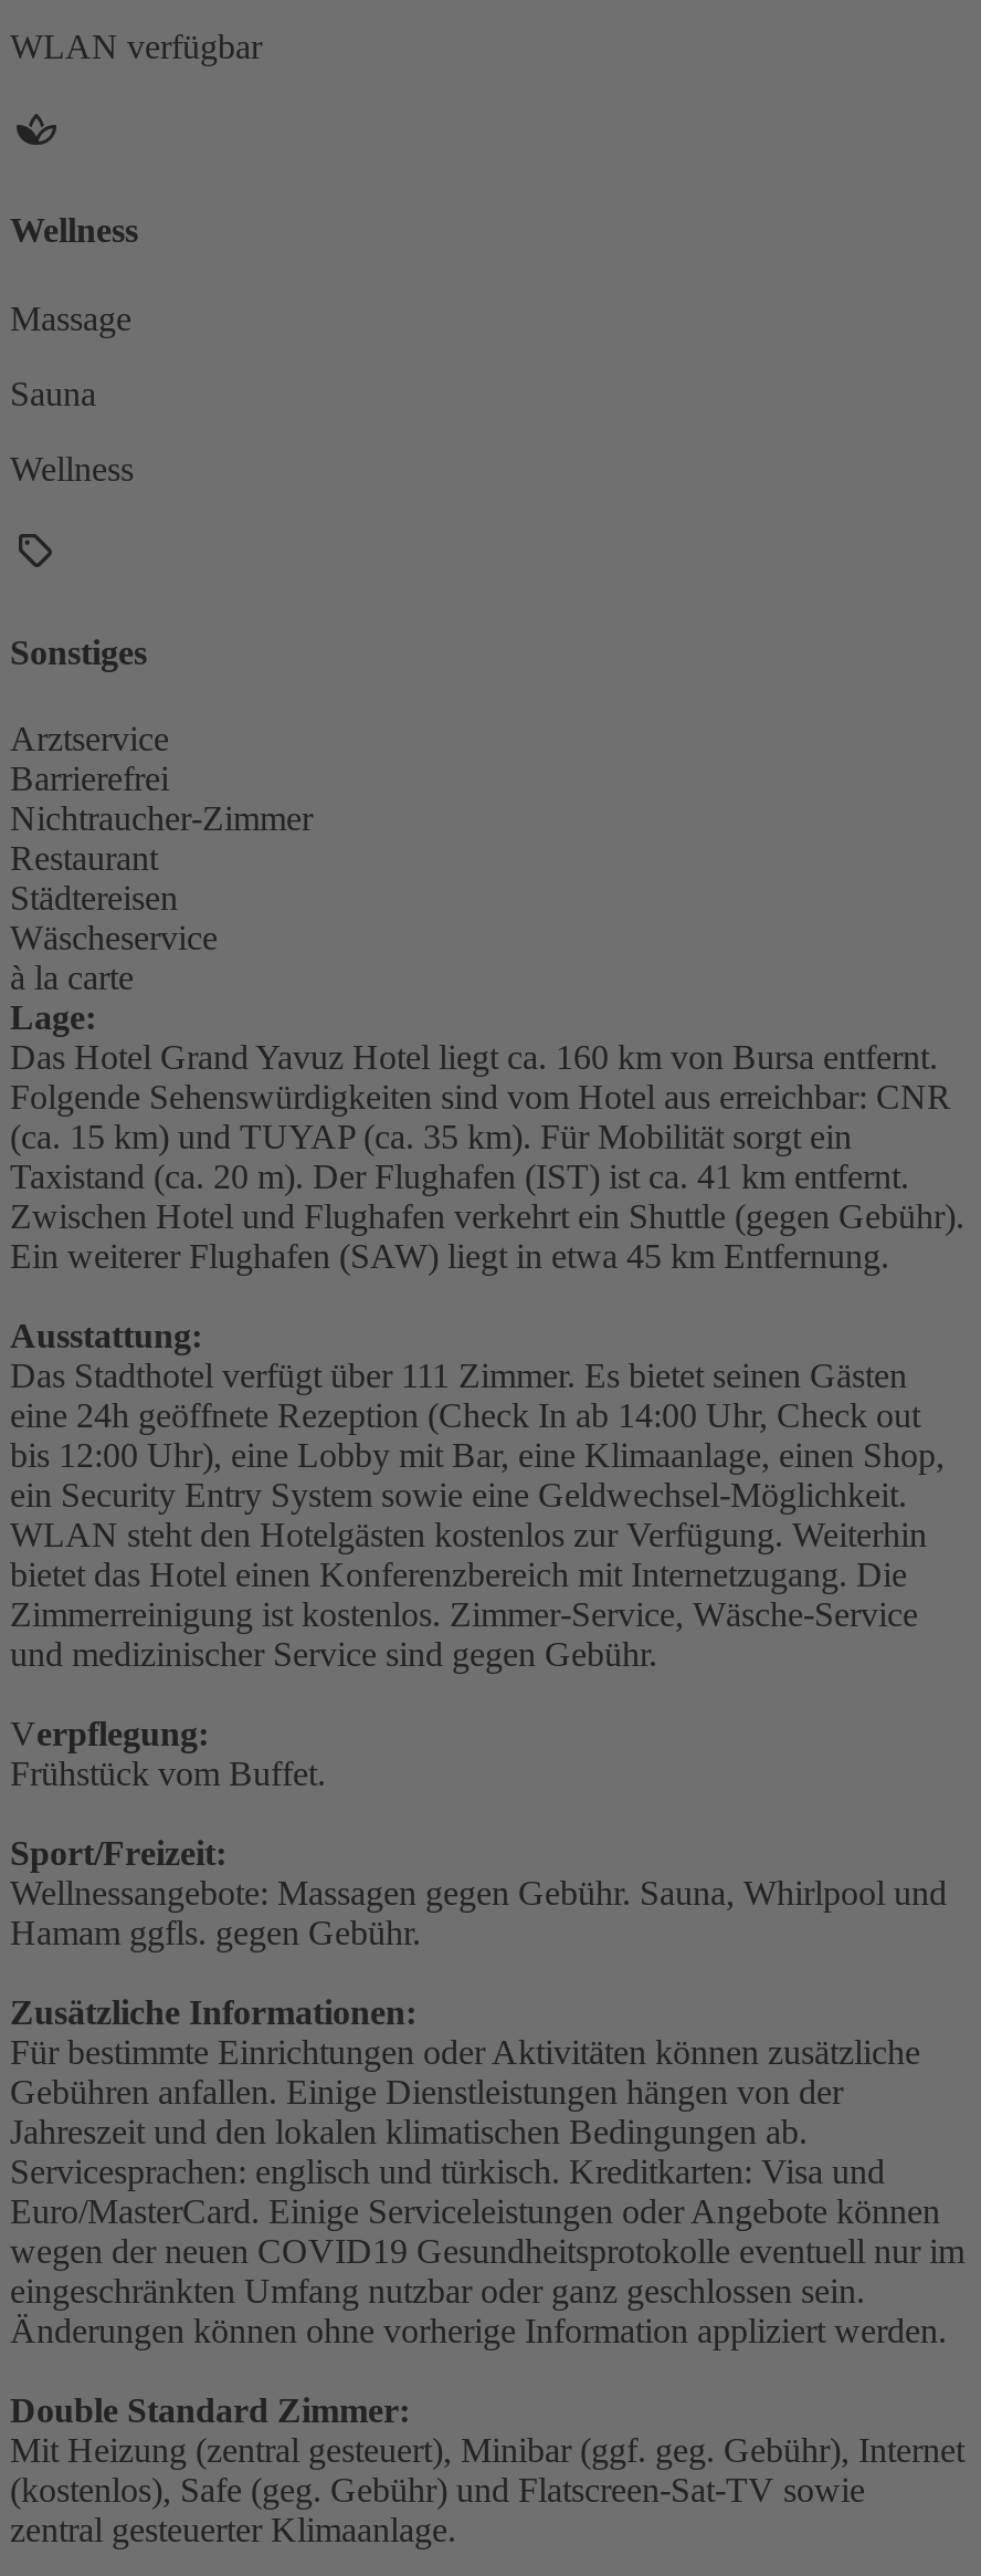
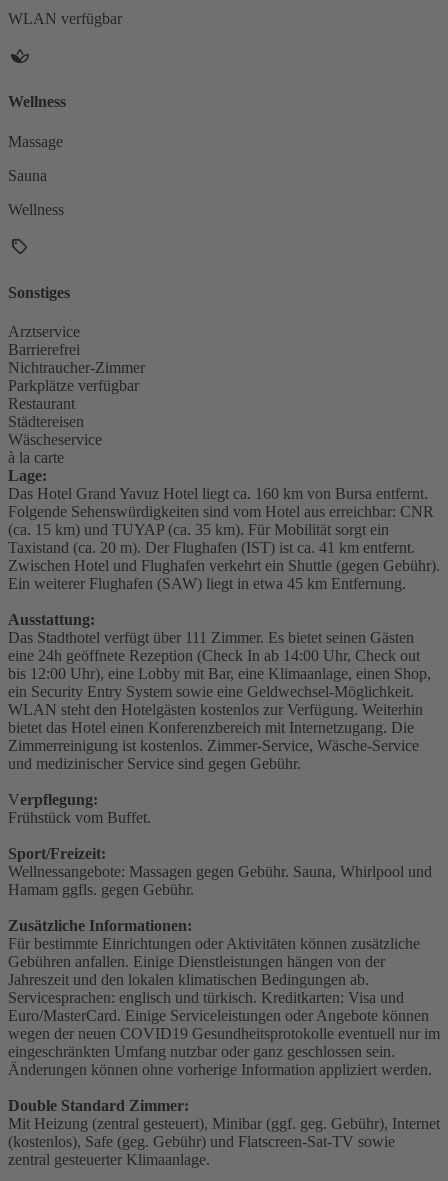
+ Parkplätze verfügbar
